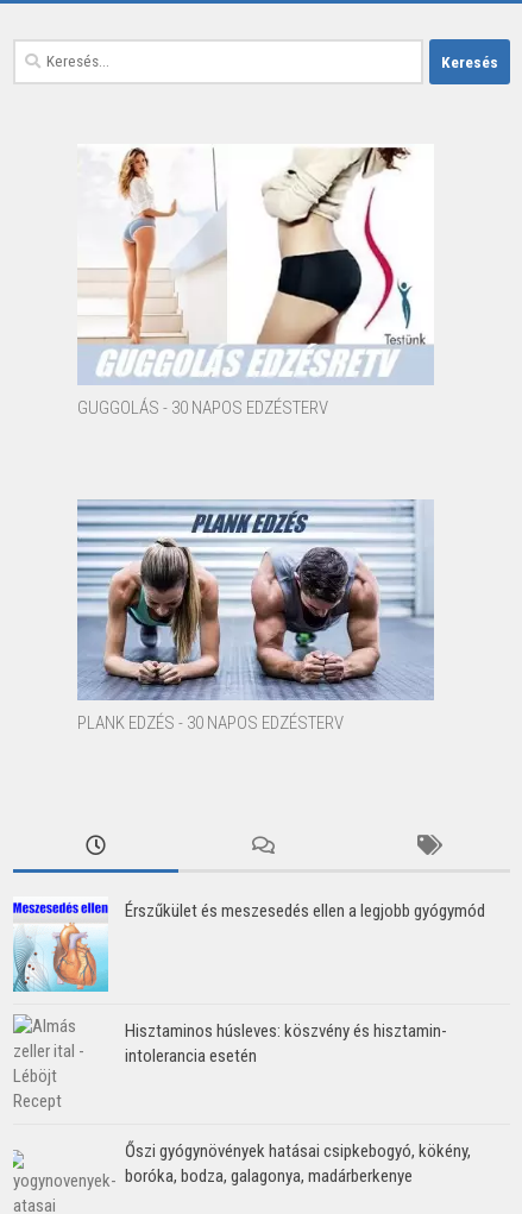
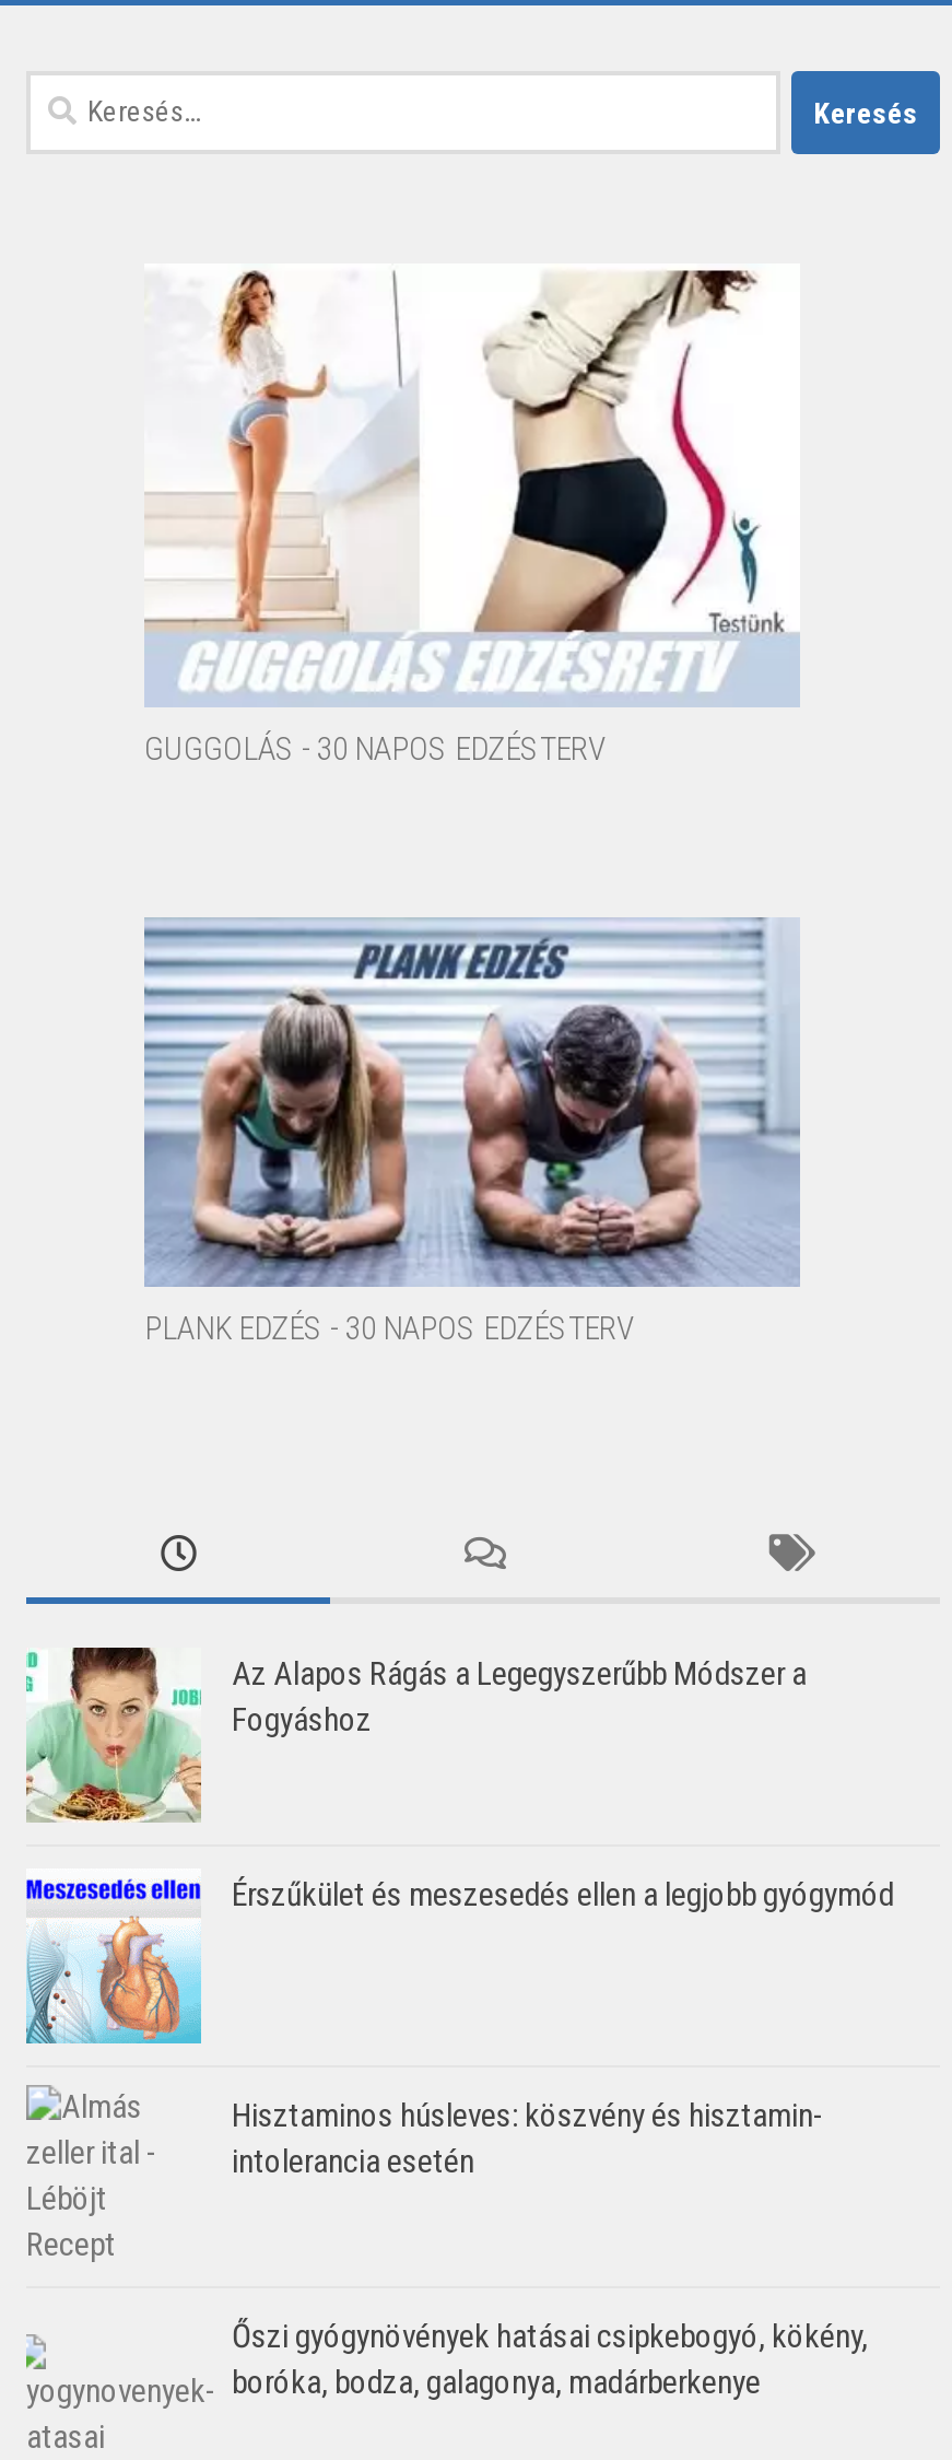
+ [image]
+ Az Alapos Rágás a Legegyszerűbb Módszer a
+ Fogyáshoz
